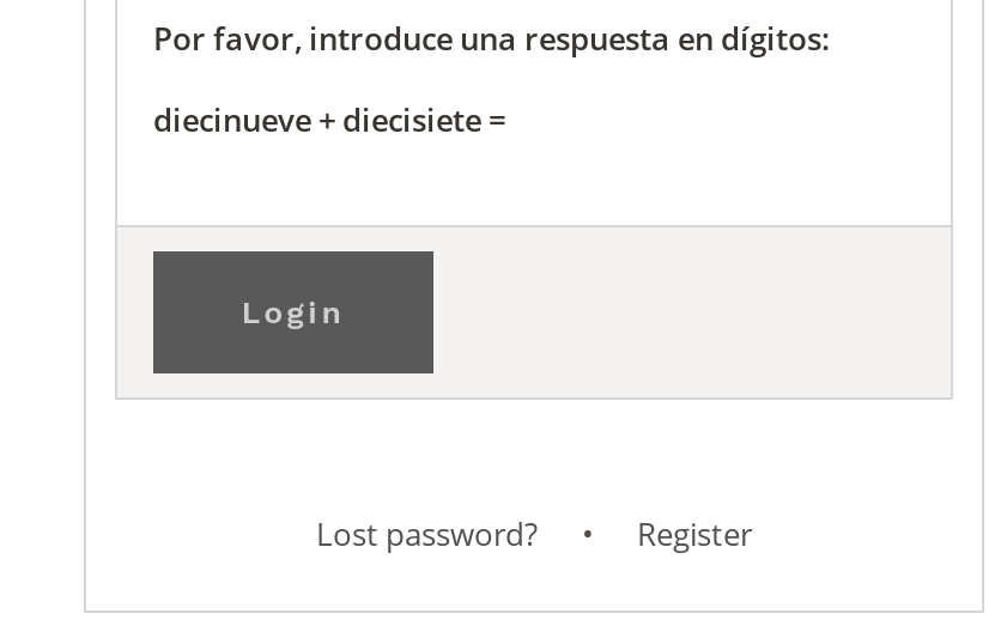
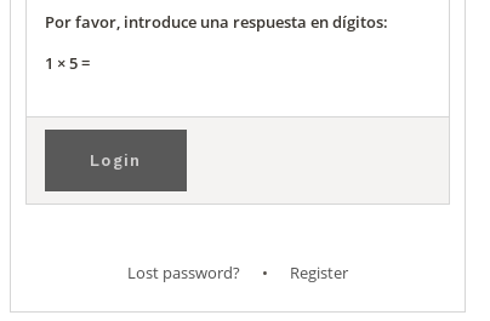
- diecinueve + diecisiete =
+ 1 × 5 =
